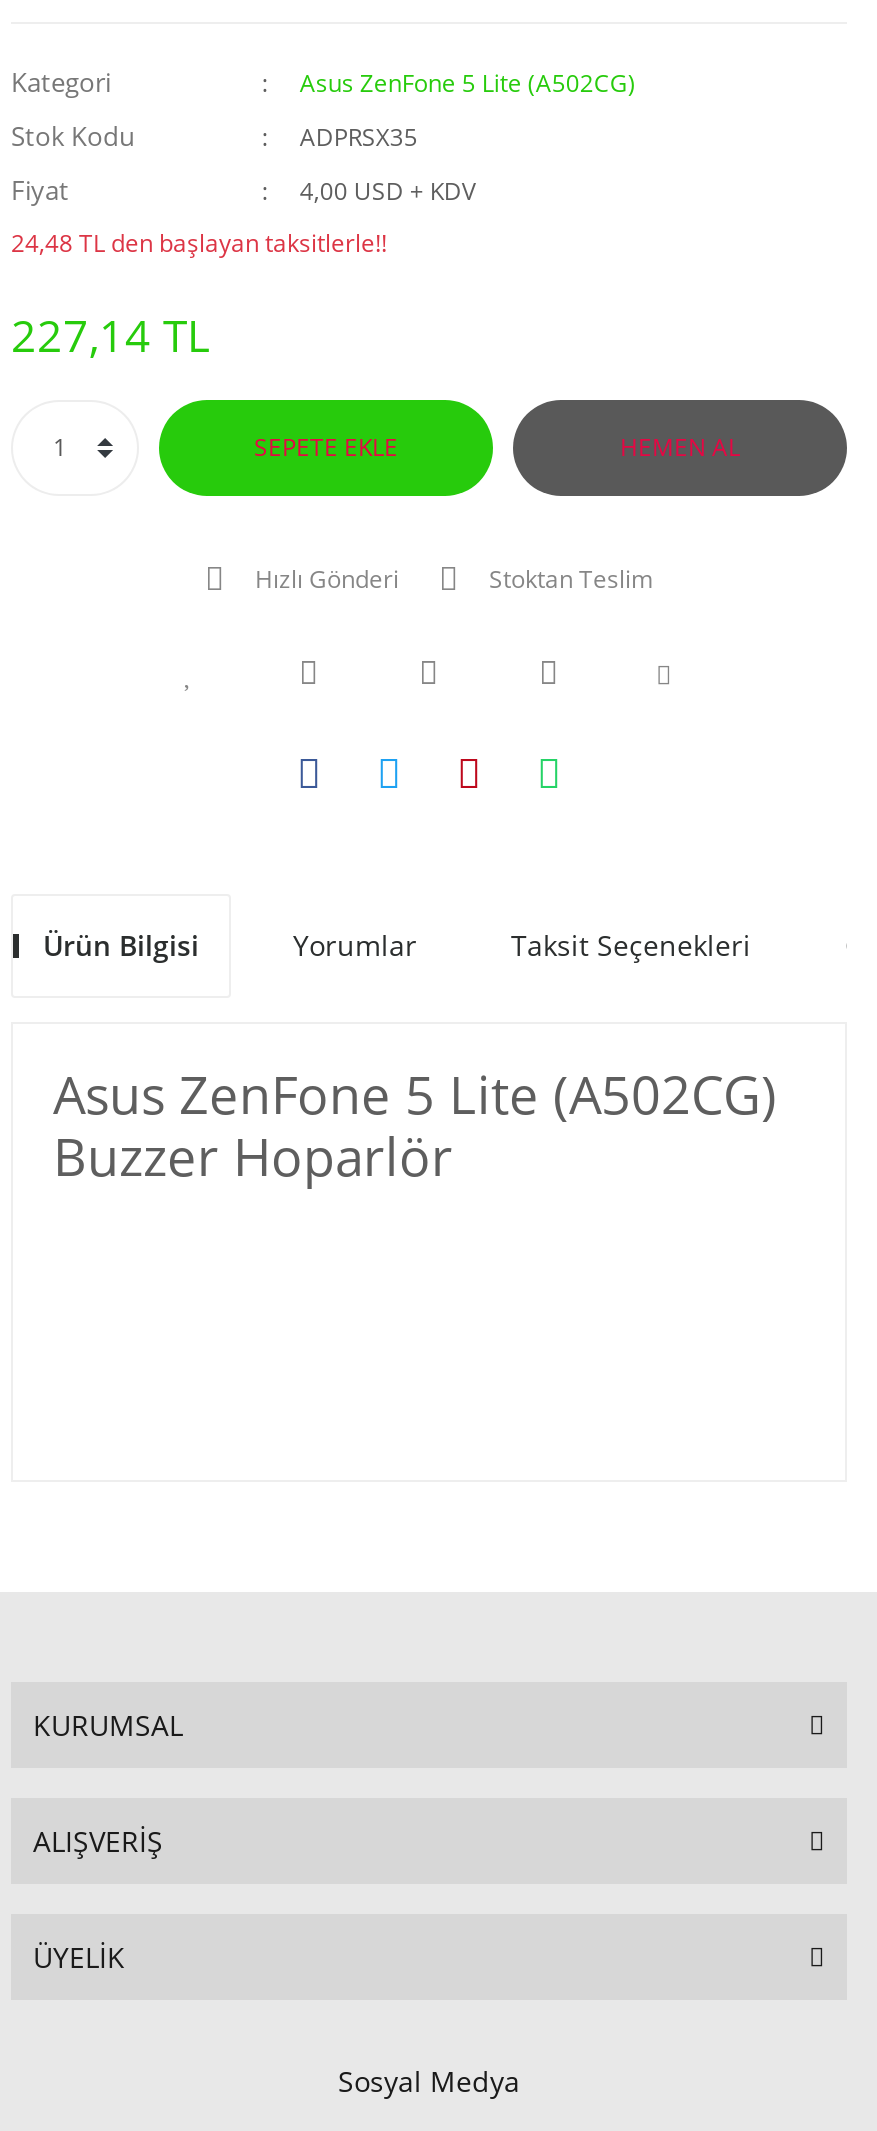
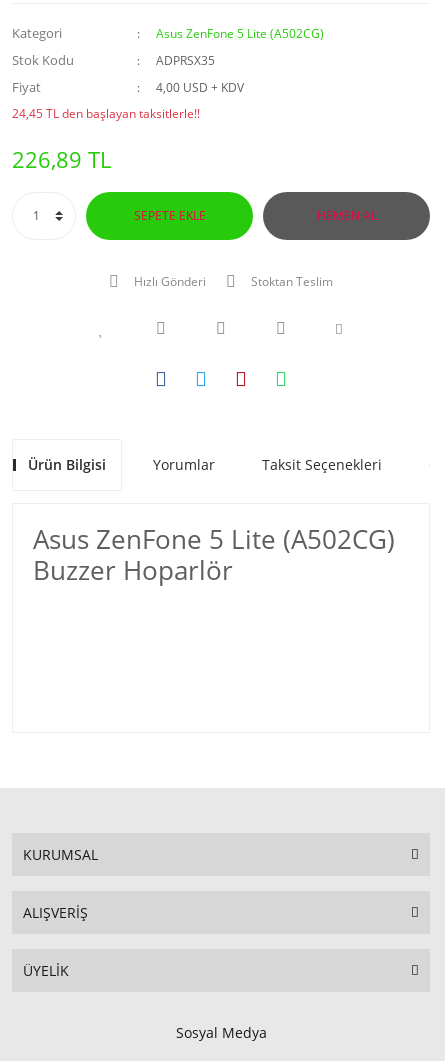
- 24,48 TL den başlayan taksitlerle!!
+ 24,45 TL den başlayan taksitlerle!!

- 227,14 TL
+ 226,89 TL
